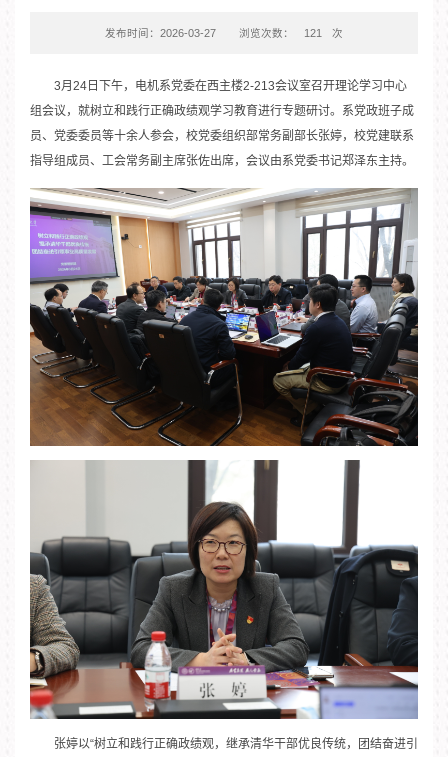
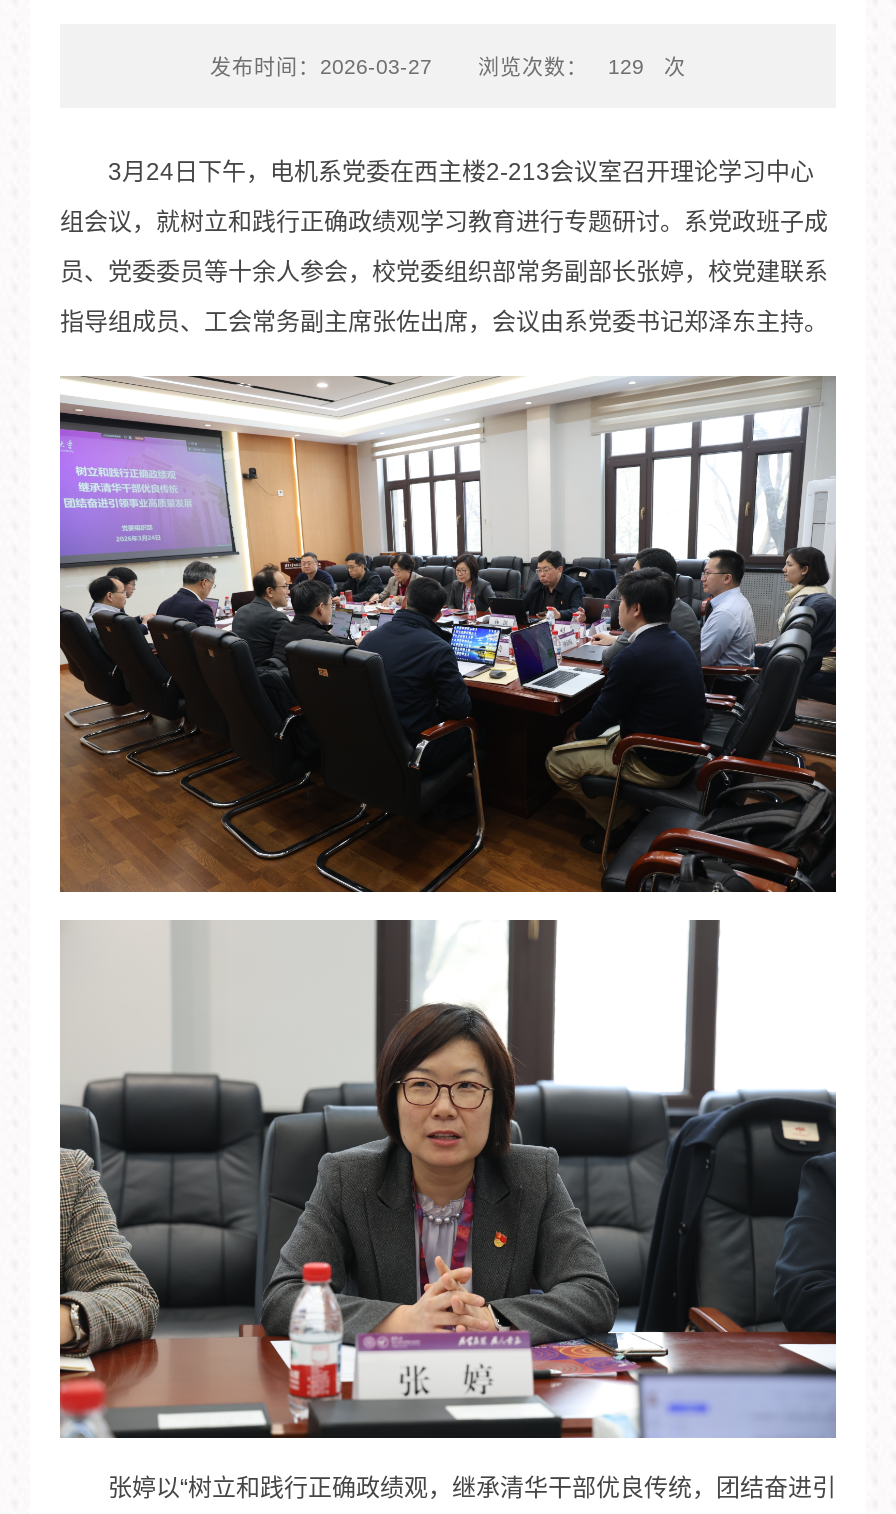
- 发布时间：2026-03-27 浏览次数： 121 次
+ 发布时间：2026-03-27 浏览次数： 129 次
